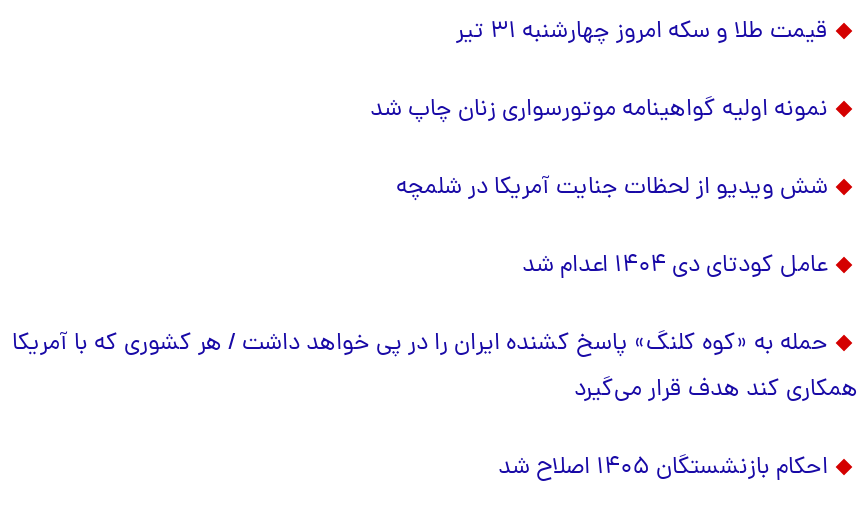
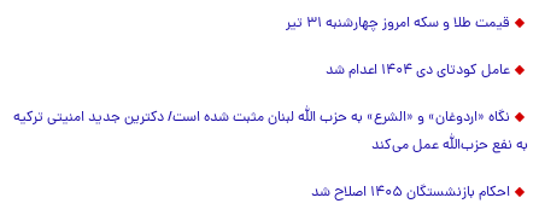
- نمونه اولیه گواهینامه موتورسواری زنان چاپ شد
- شش ویدیو از لحظات جنایت آمریکا در شلمچه

- حمله به «کوه کلنگ» پاسخ کشنده ایران را در پی خواهد داشت / هر کشوری که با آمریکا
- همکاری کند هدف قرار می‌گیرد
+ نگاه «اردوغان» و «الشرع» به حزب الله لبنان مثبت شده است/ دکترین جدید امنیتی ترکیه
+ به نفع حزب‌الله عمل می‌کند
